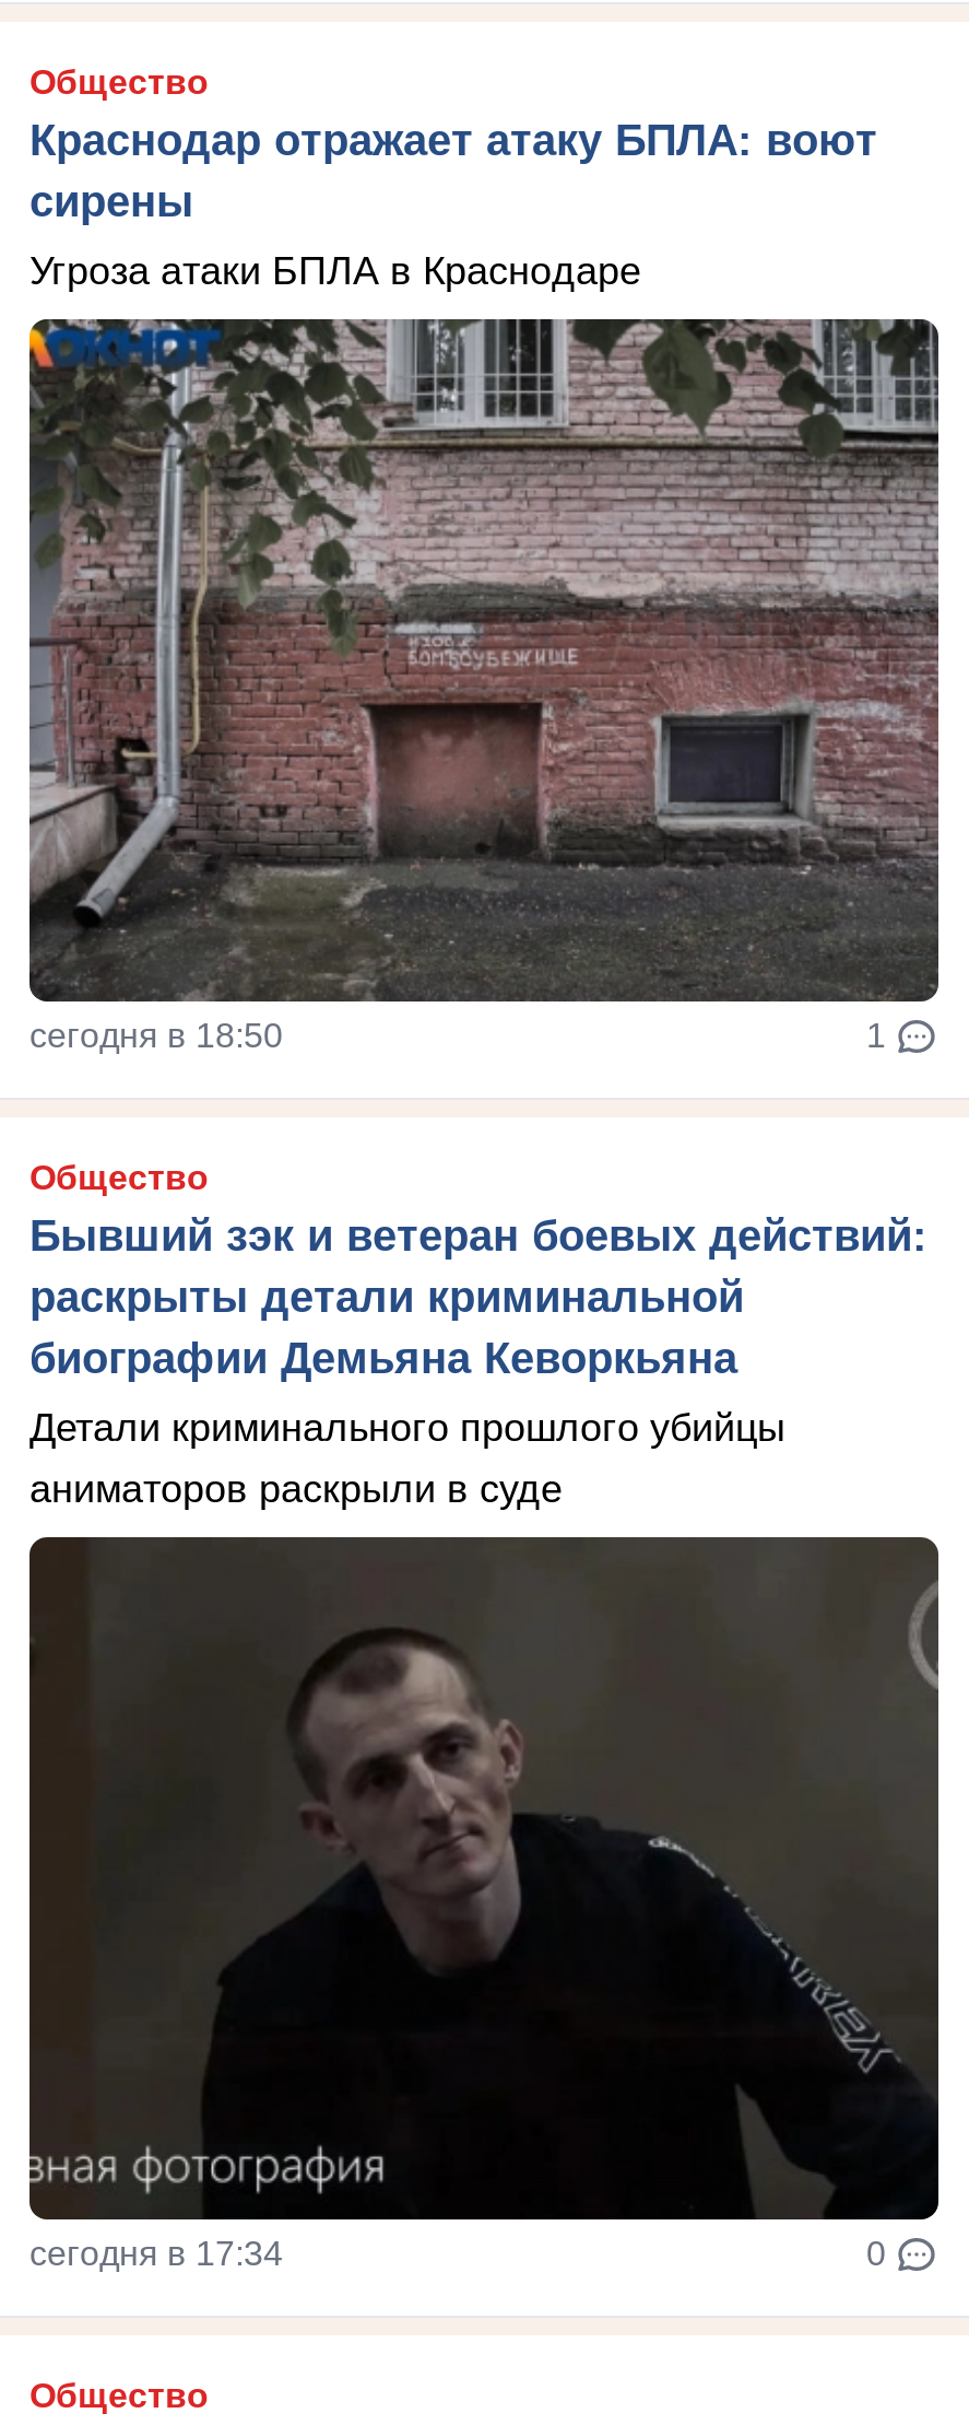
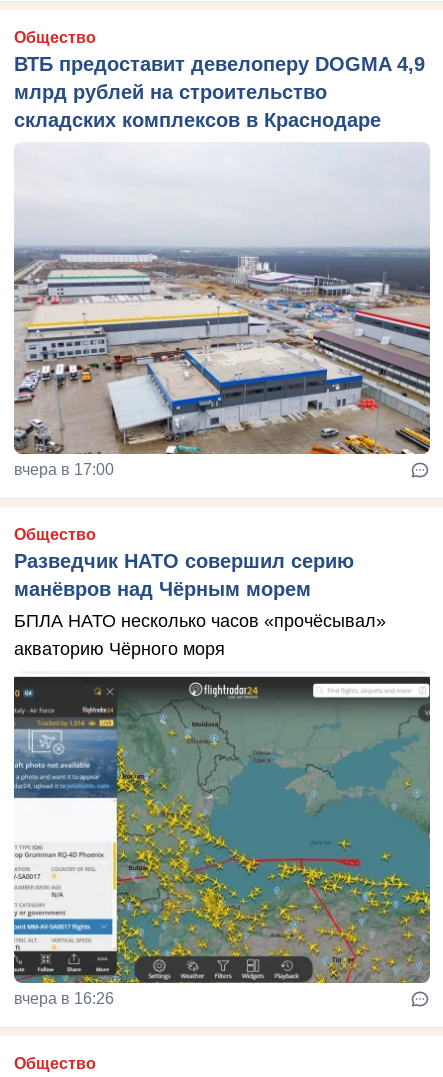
- Краснодар отражает атаку БПЛА: воют
- сирены
- Угроза атаки БПЛА в Краснодаре
+ ВТБ предоставит девелоперу DOGMA 4,9
+ млрд рублей на строительство
+ складских комплексов в Краснодаре

- [image]
- сегодня в 18:50
- 1
+ [image]
+ вчера в 17:00

- Бывший зэк и ветеран боевых действий:
- раскрыты детали криминальной
- биографии Демьяна Кеворкьяна
+ Разведчик НАТО совершил серию
+ манёвров над Чёрным морем

- Детали криминального прошлого убийцы
- аниматоров раскрыли в суде
+ БПЛА НАТО несколько часов «прочёсывал»
+ акваторию Чёрного моря

- [image]
- сегодня в 17:34
- 0
+ [image]
+ вчера в 16:26
